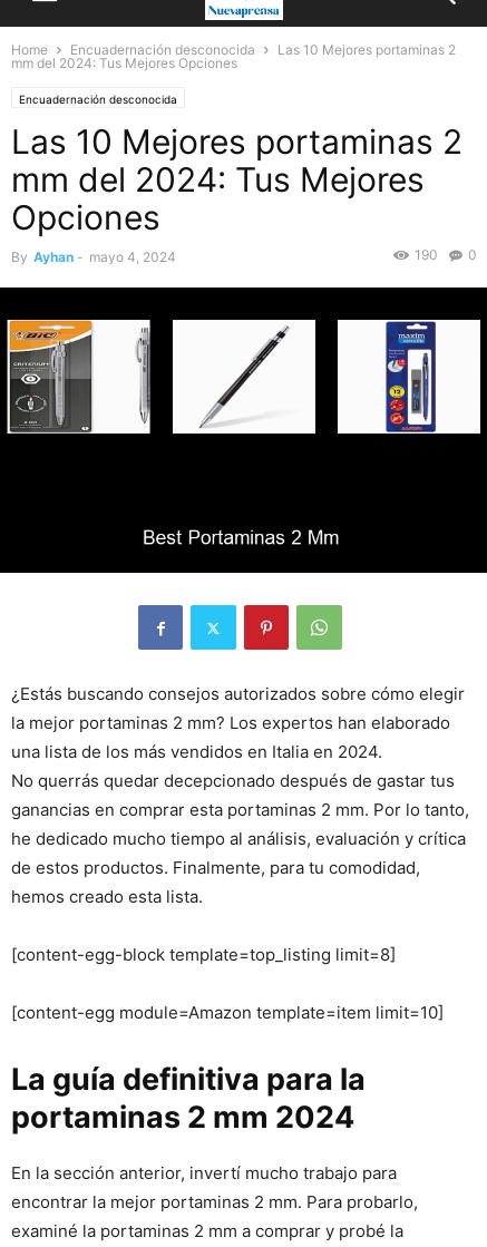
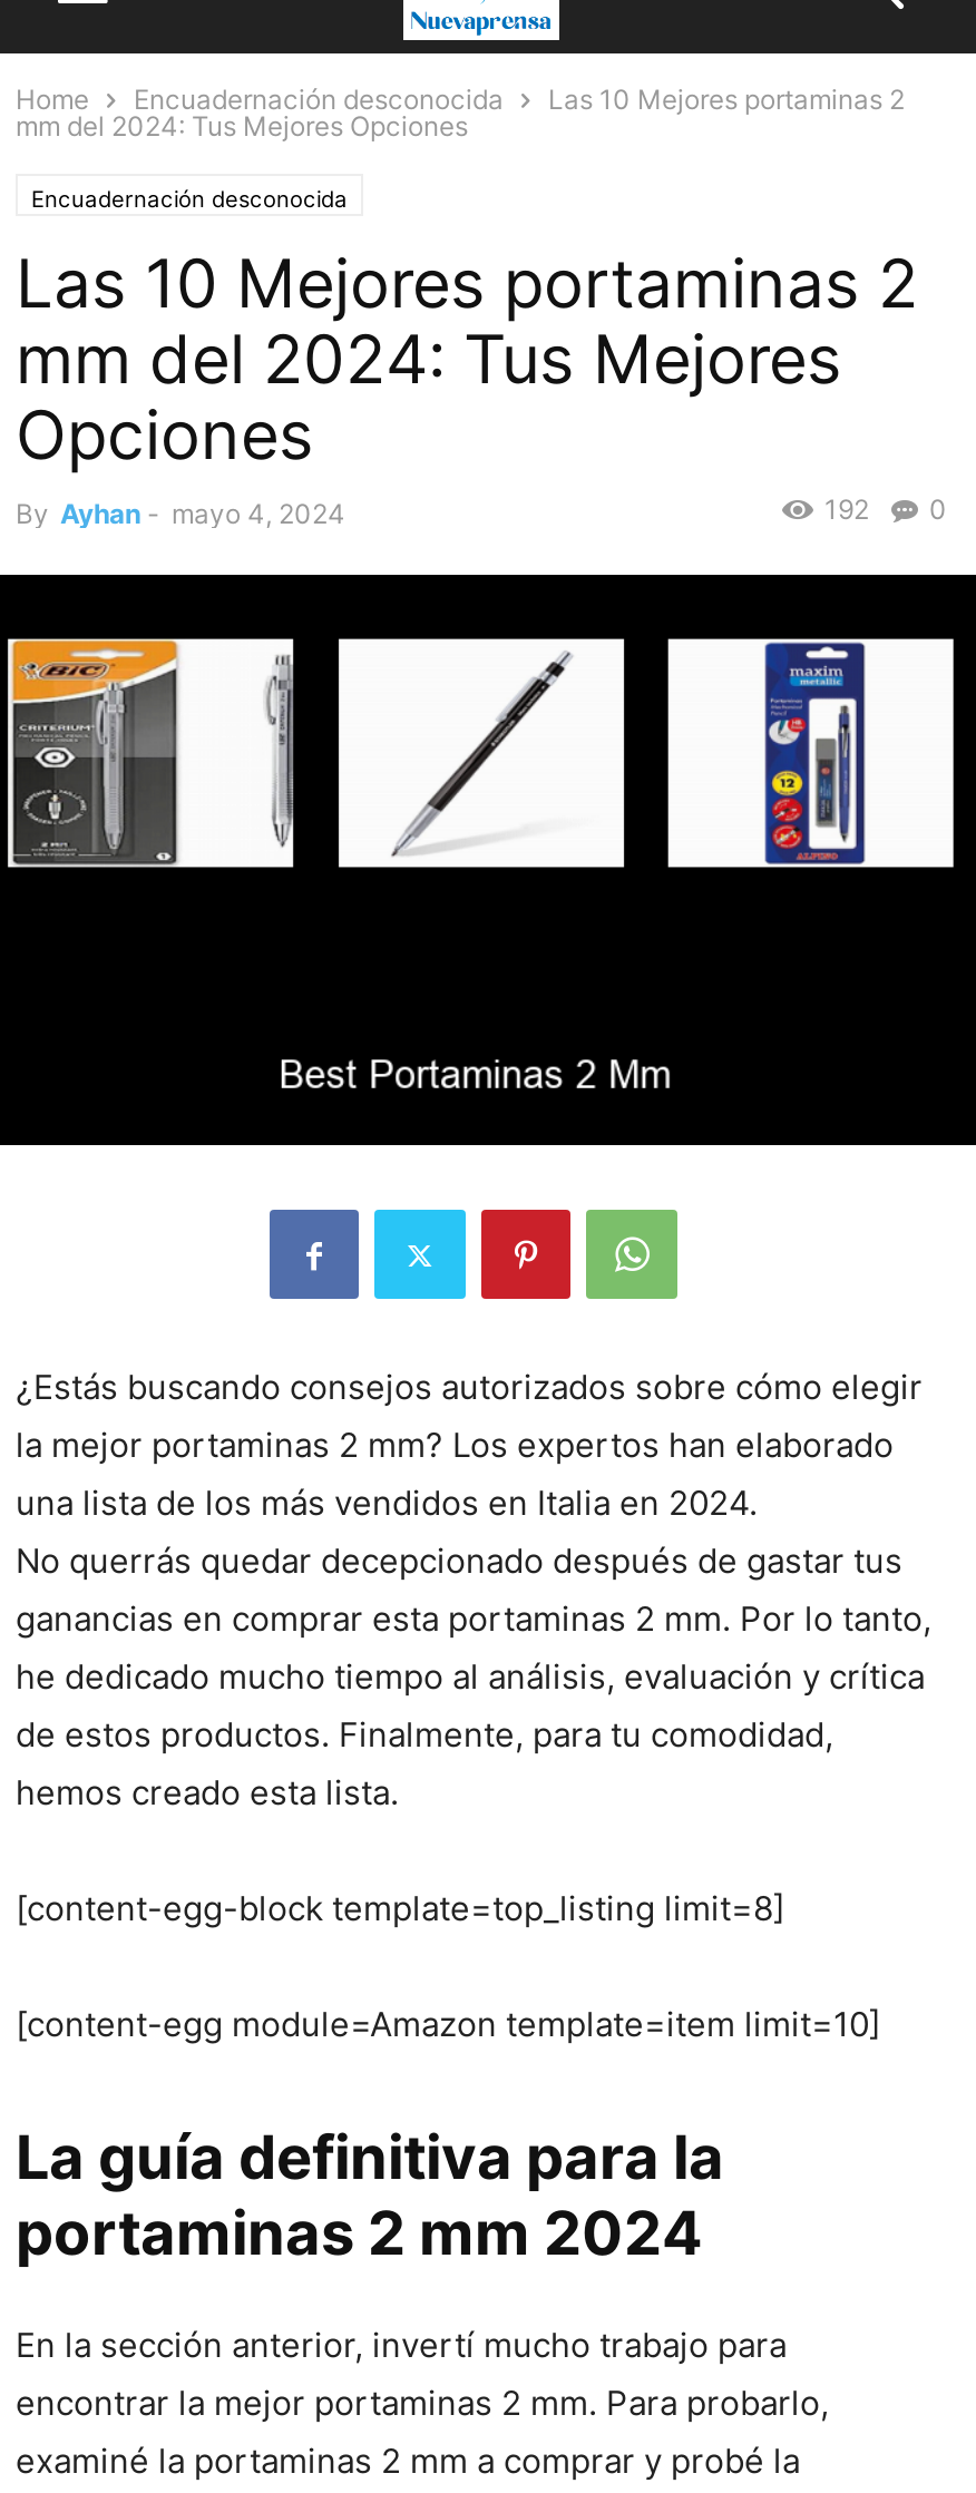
- 190 0
+ 192 0
